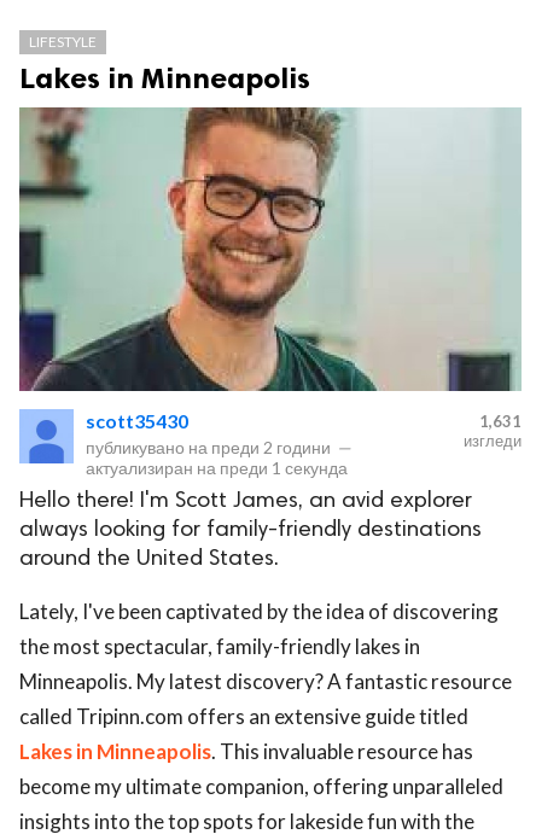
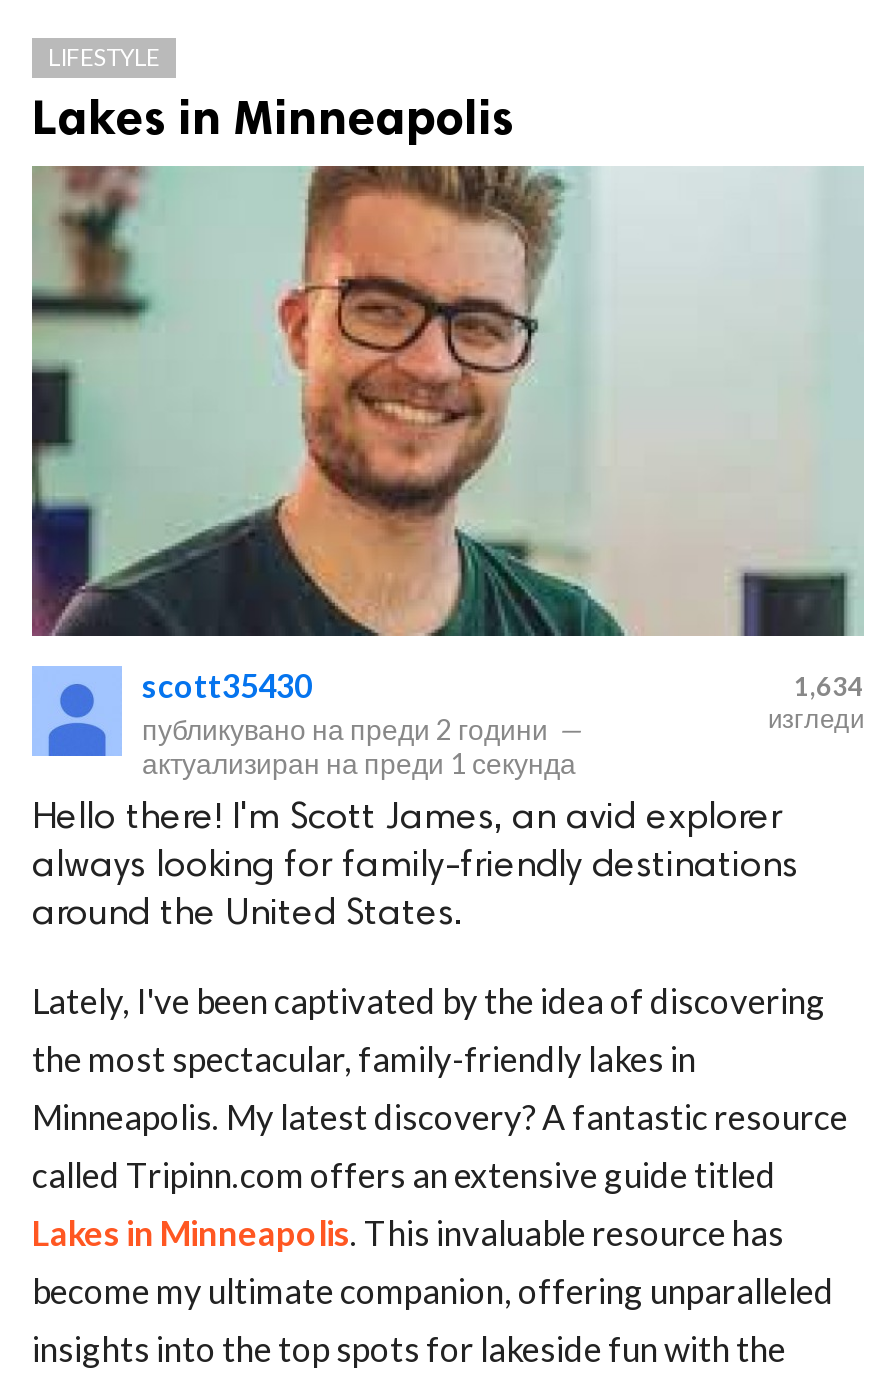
- 1,631
+ 1,634
